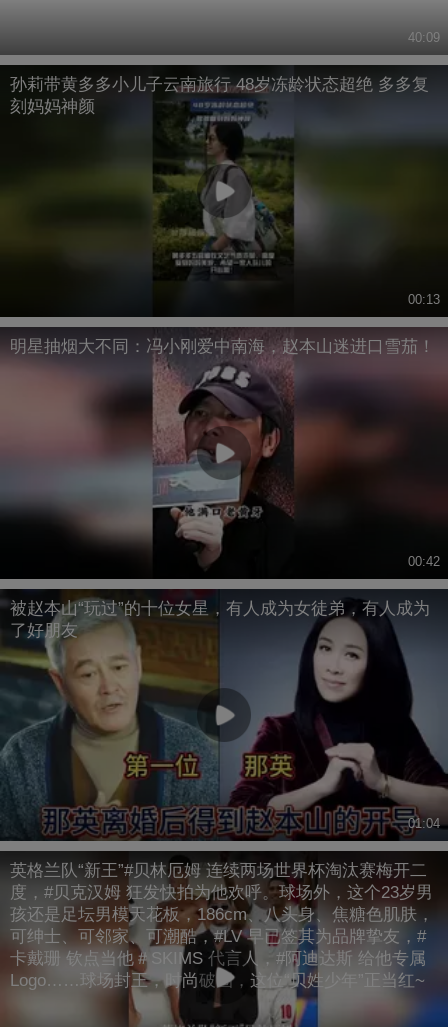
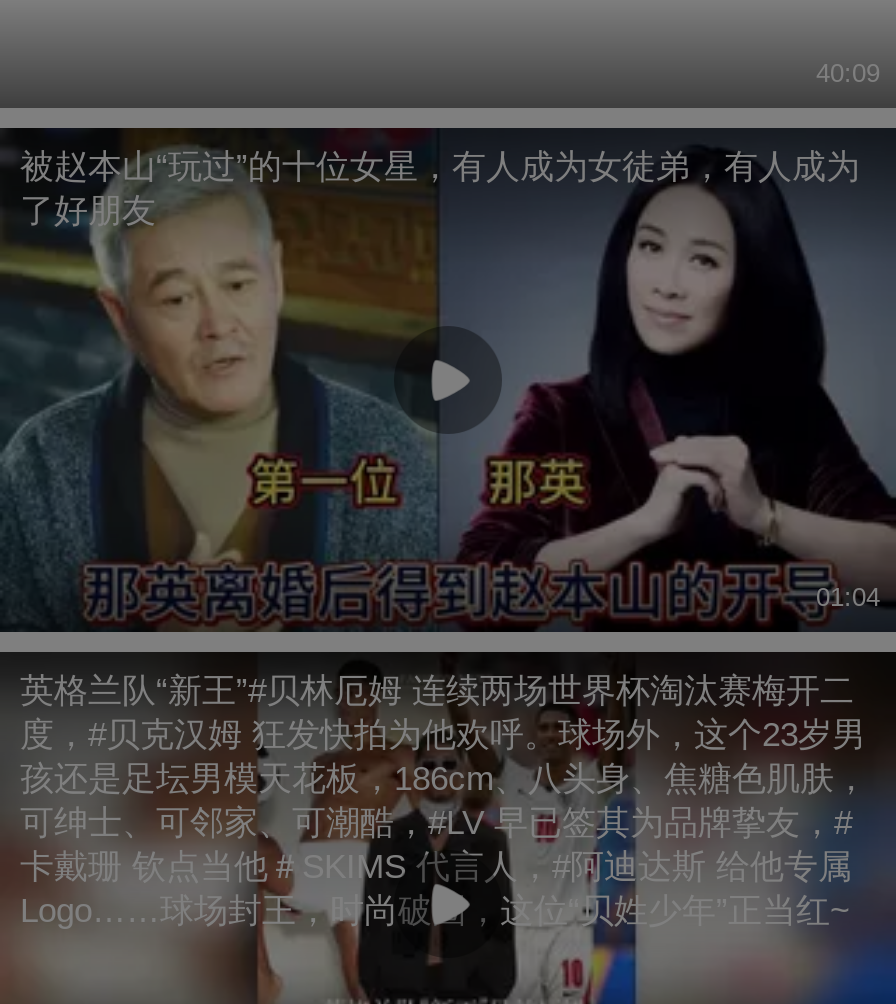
- [image]
- 孙莉带黄多多小儿子云南旅行 48岁冻龄状态超绝 多多复
- 刻妈妈神颜

- 00:13
- 明星抽烟大不同：冯小刚爱中南海，赵本山迷进口雪茄！

- [image]
- 00:42
